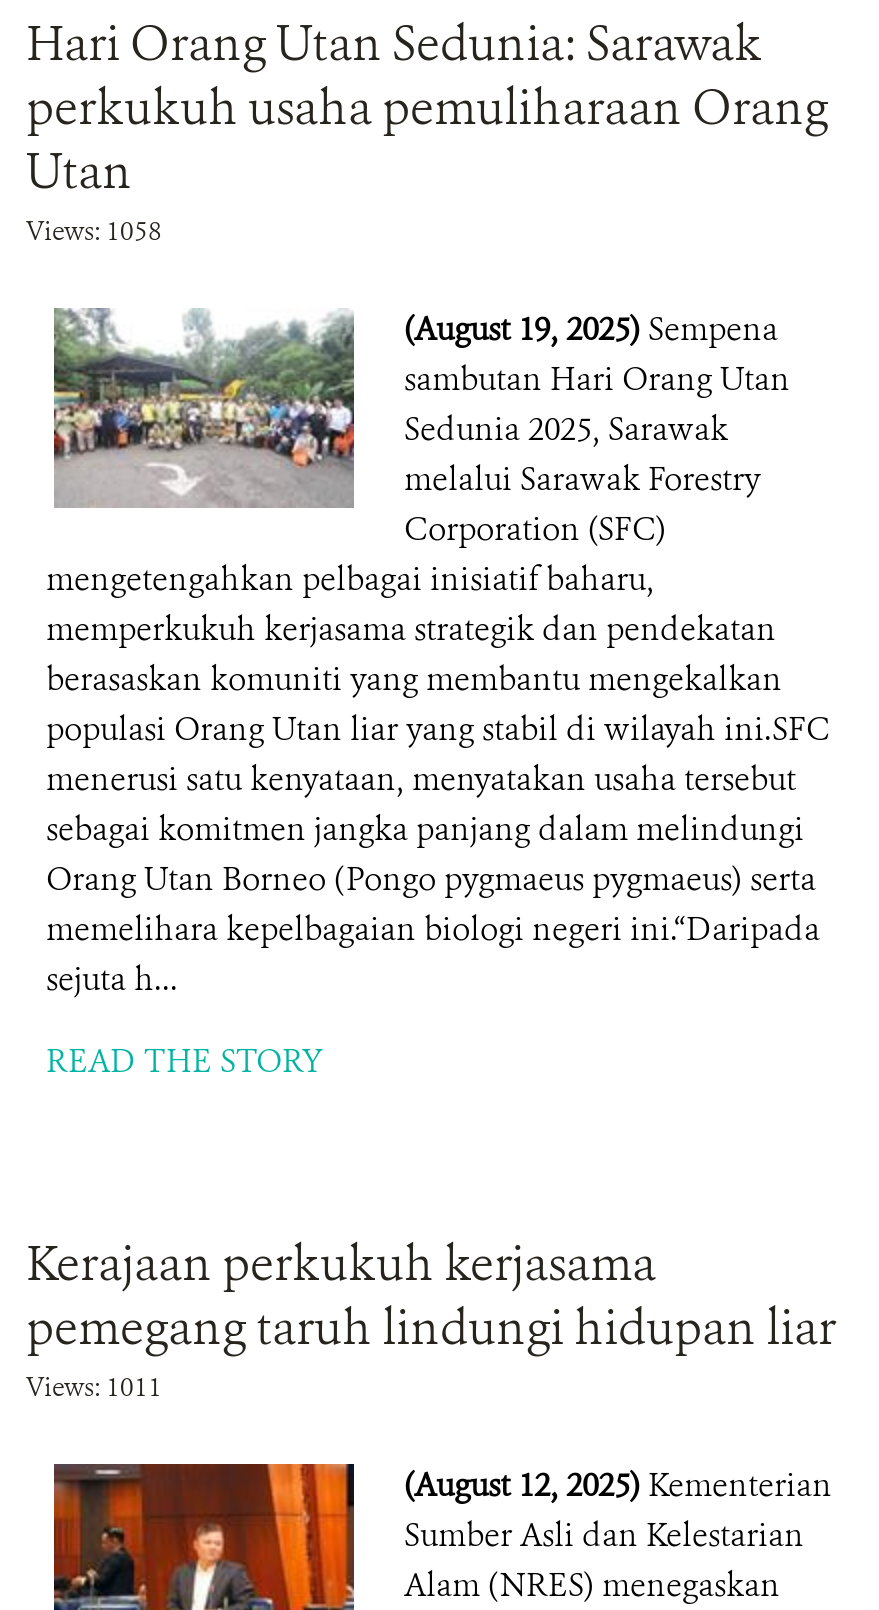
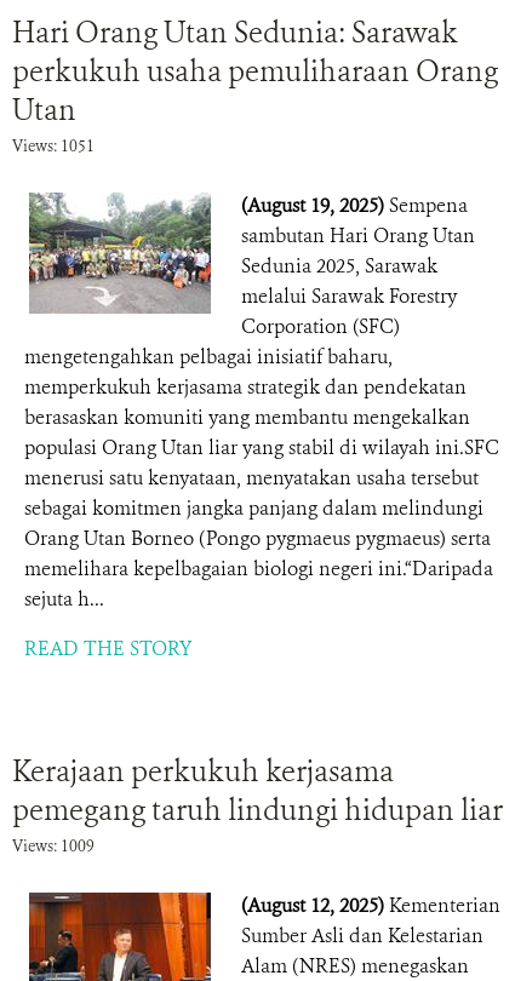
- Views: 1058
+ Views: 1051

- Views: 1011
+ Views: 1009
